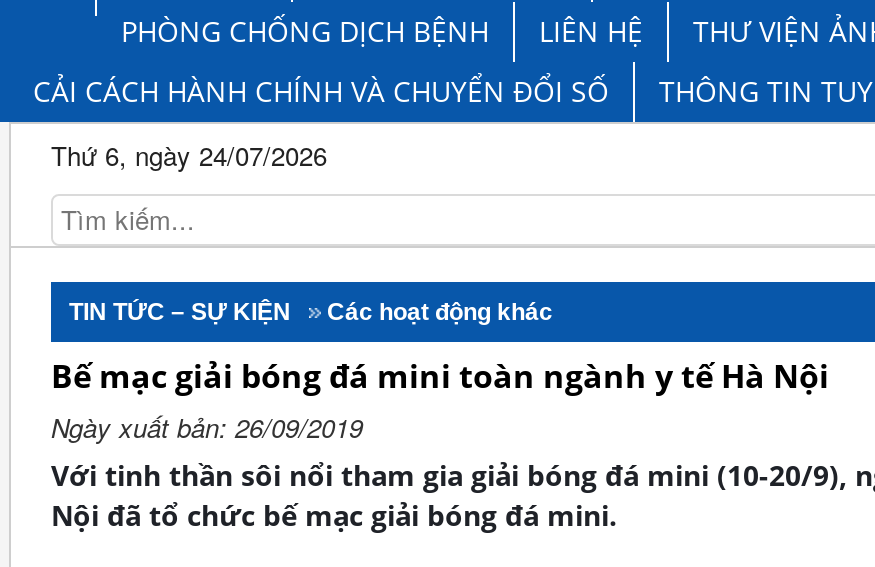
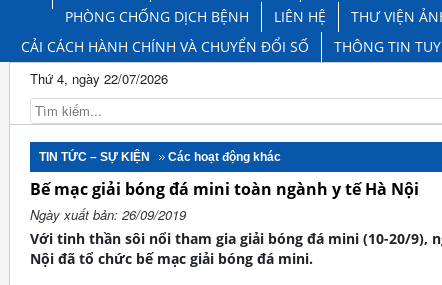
- Thứ 6, ngày 24/07/2026
+ Thứ 4, ngày 22/07/2026
